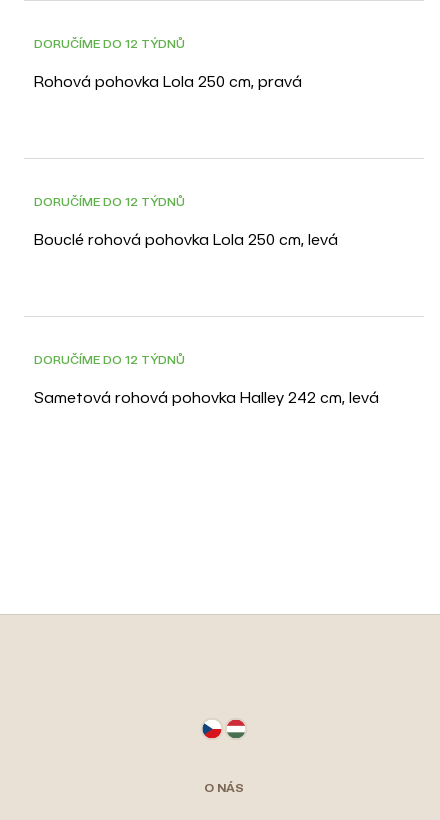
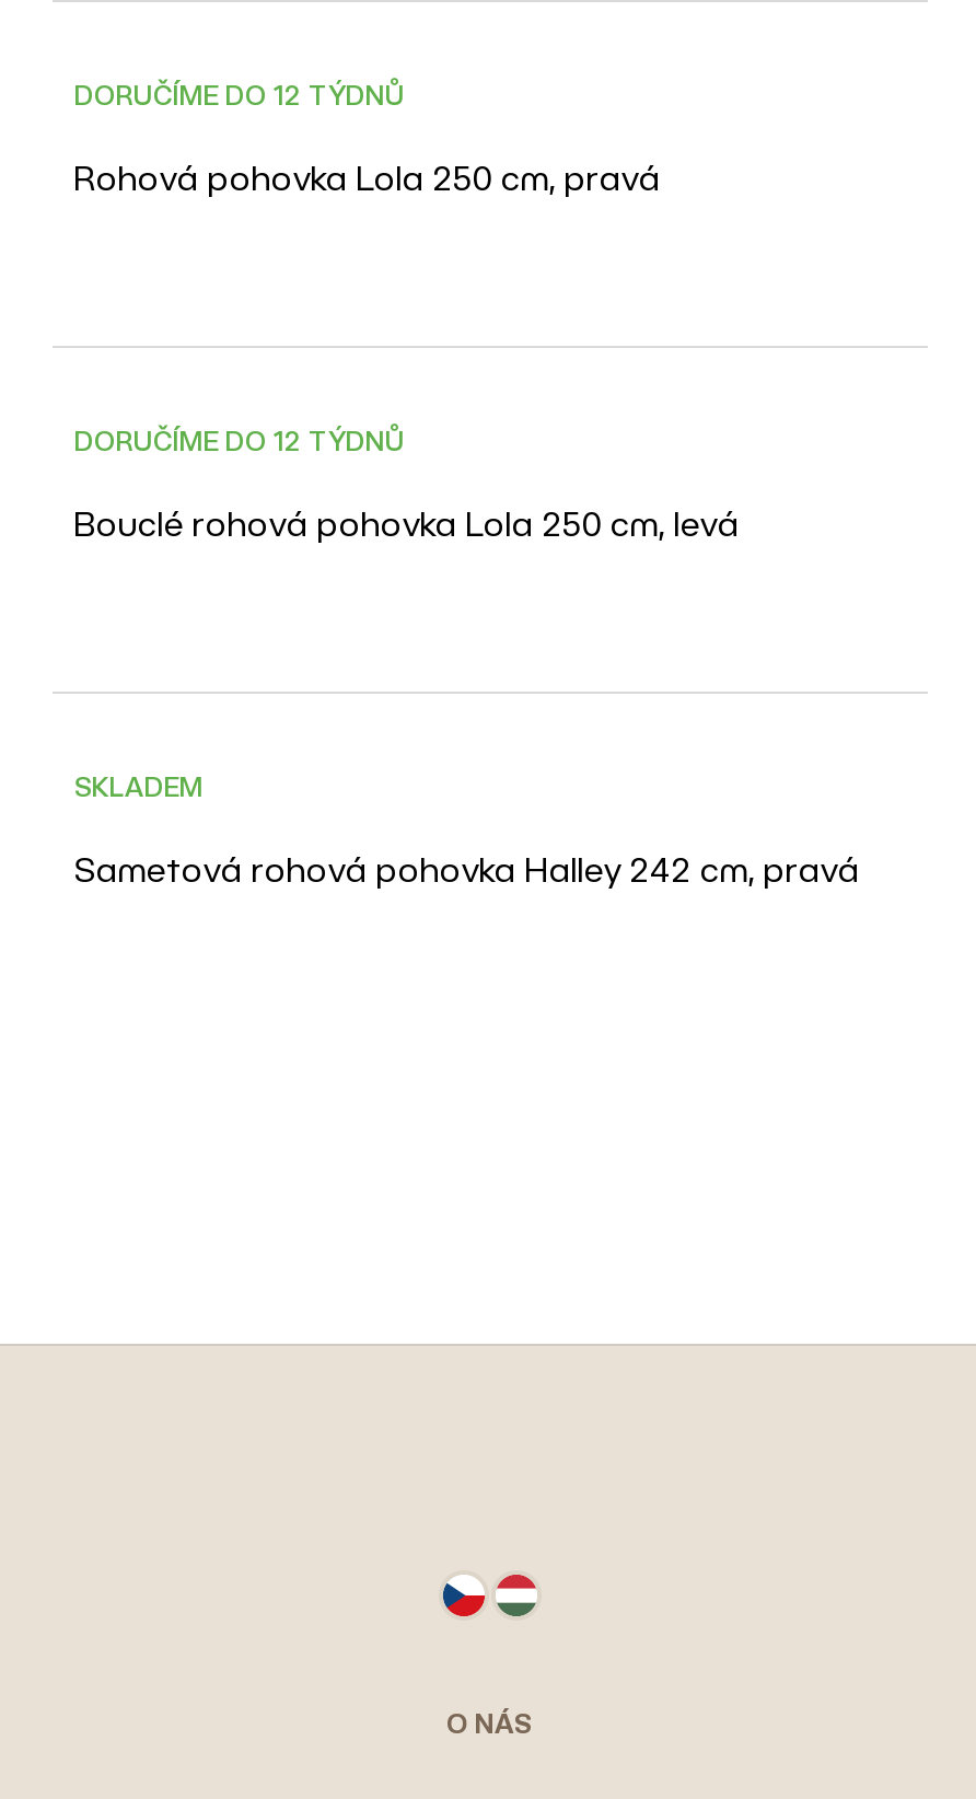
- DORUČÍME DO 12 TÝDNŮ
+ SKLADEM

- Sametová rohová pohovka Halley 242 cm, levá
+ Sametová rohová pohovka Halley 242 cm, pravá
